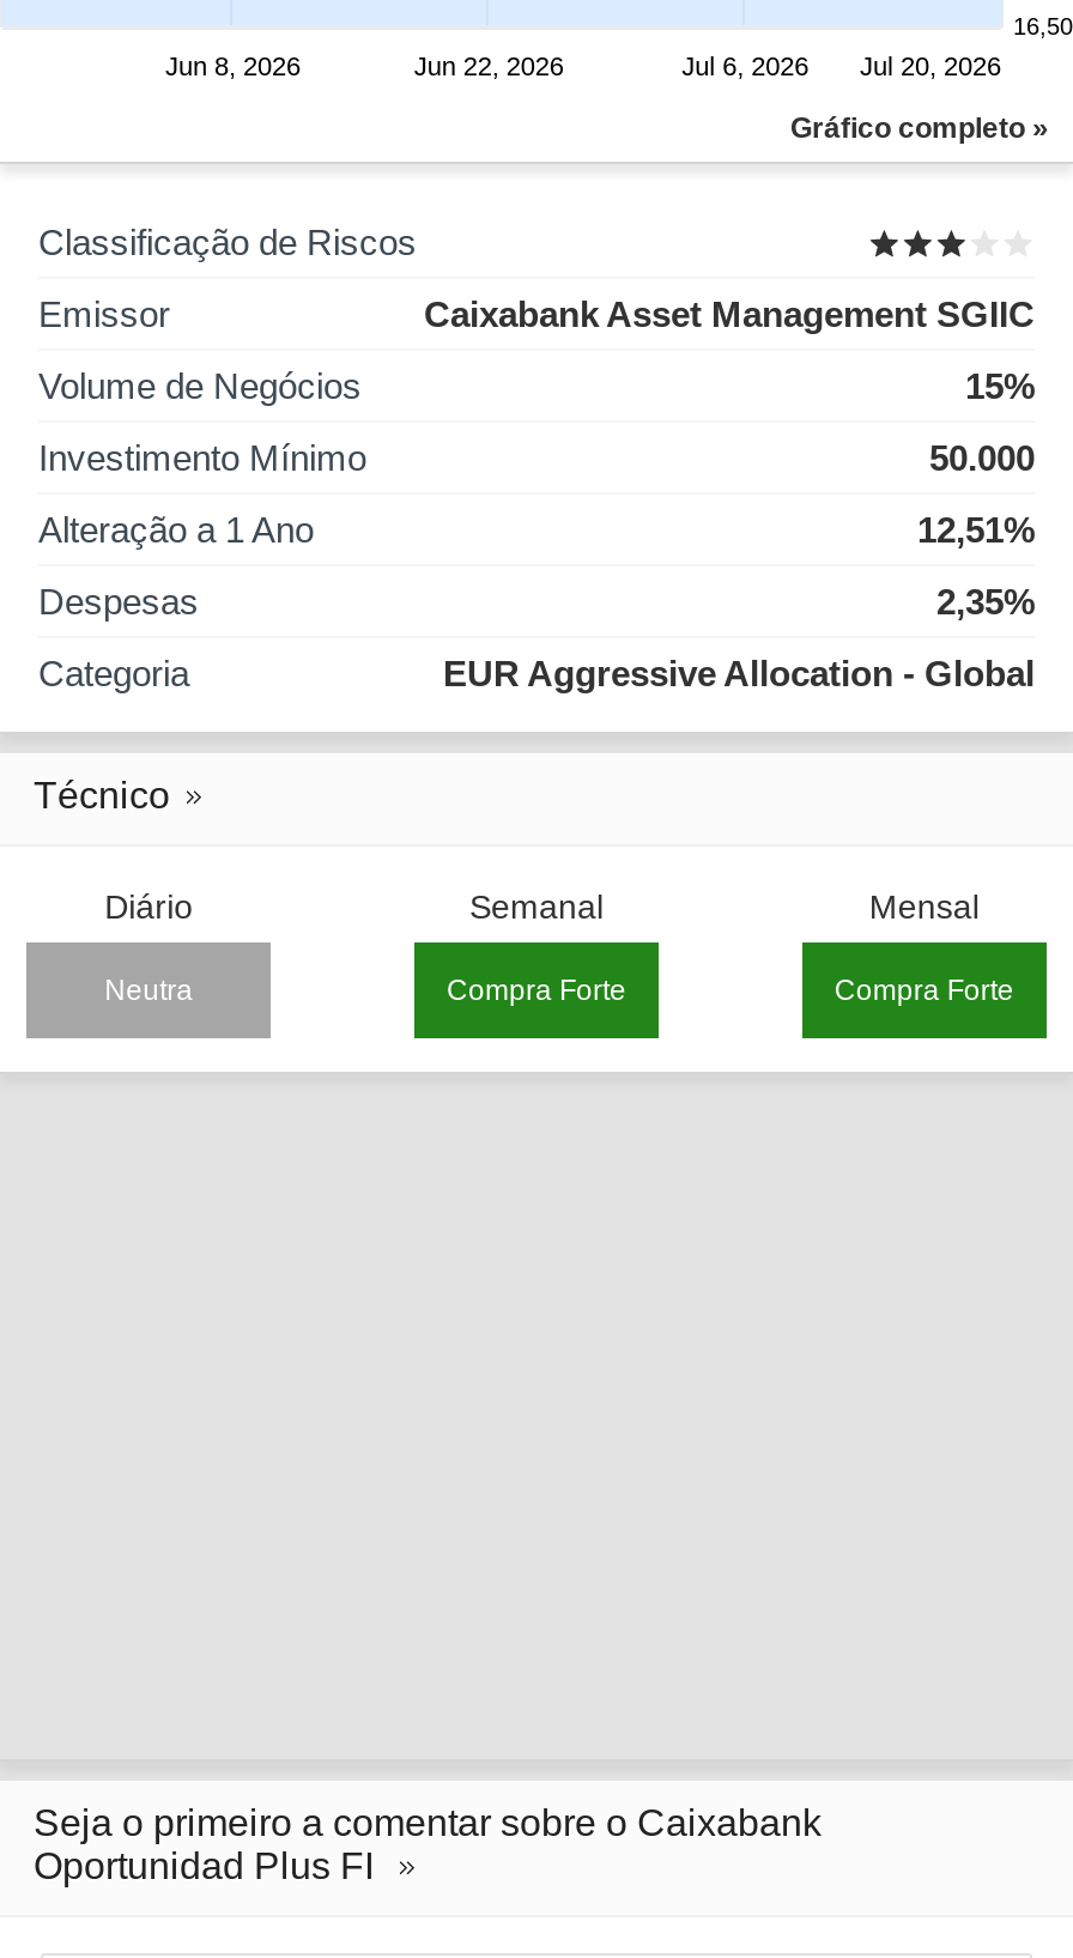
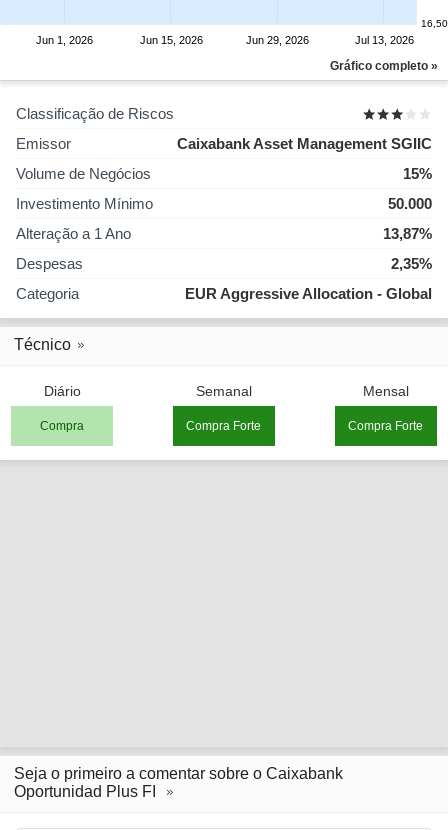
- Jun 8, 2026
- Jun 22, 2026
- Jul 6, 2026
- Jul 20, 2026
+ Jun 1, 2026
+ Jun 15, 2026
+ Jun 29, 2026
+ Jul 13, 2026

- 12,51%
+ 13,87%

- Neutra
+ Compra
